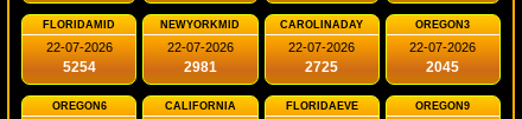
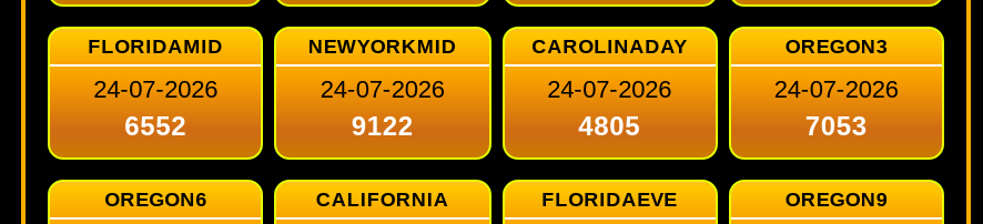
- 22-07-2026
+ 24-07-2026

- 22-07-2026
+ 24-07-2026

- 22-07-2026
+ 24-07-2026

- 22-07-2026
+ 24-07-2026

- 5254
+ 6552

- 2981
+ 9122

- 2725
+ 4805

- 2045
+ 7053
